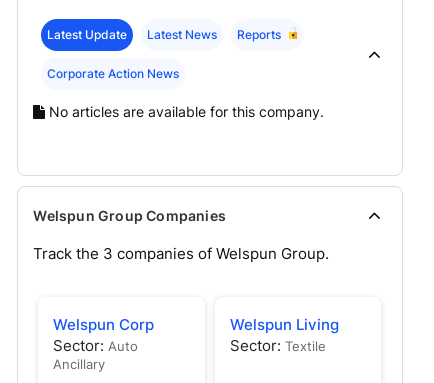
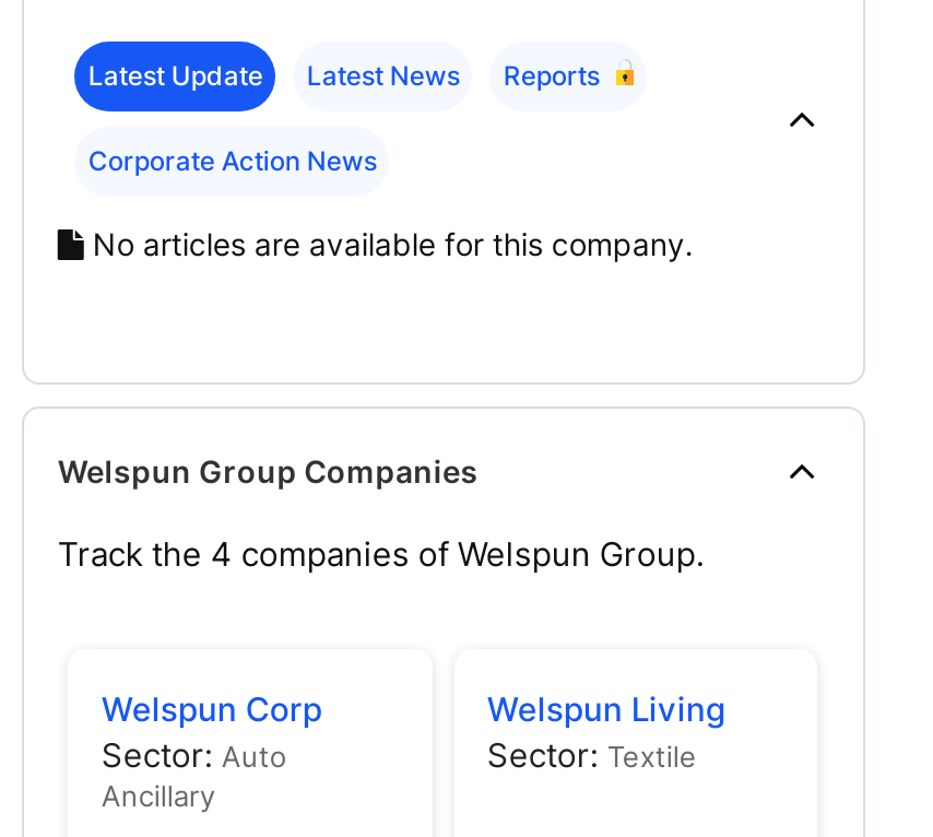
- Track the 3 companies of Welspun Group.
+ Track the 4 companies of Welspun Group.
